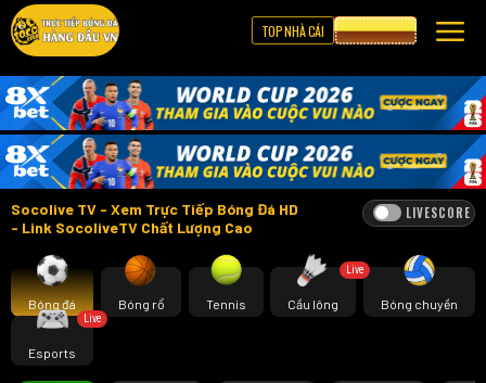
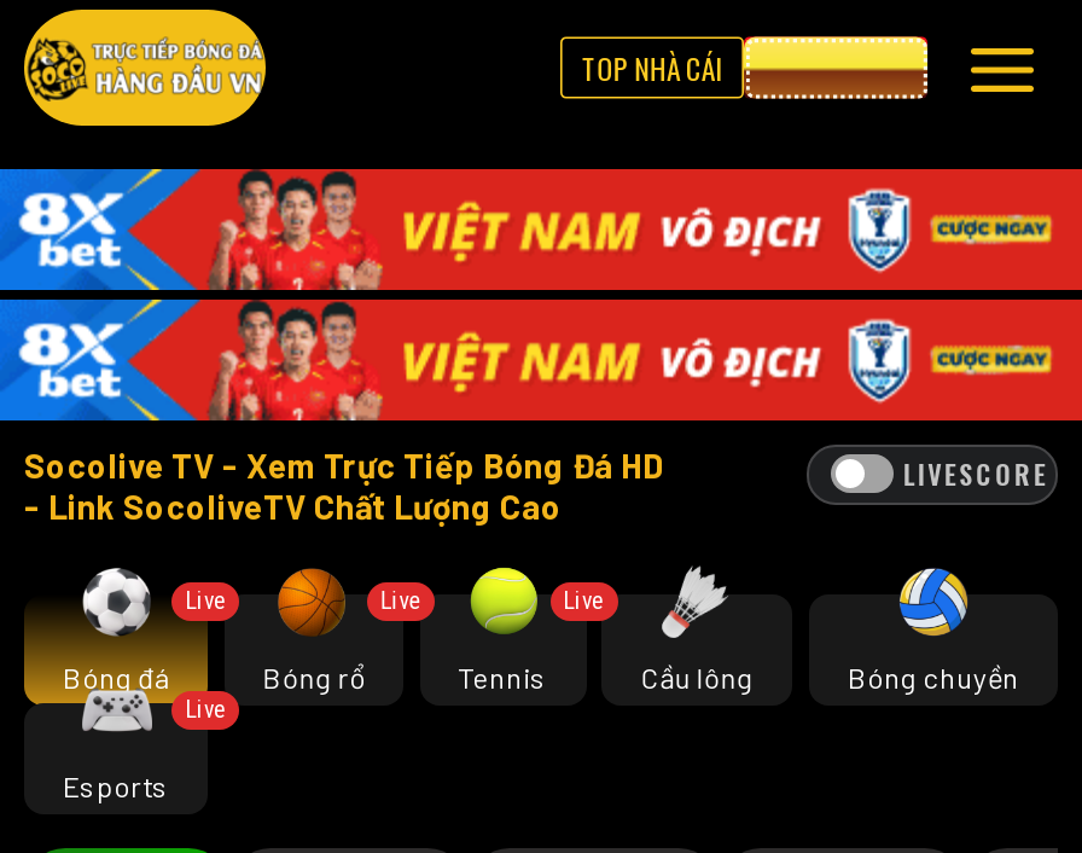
- [image]
+ [image]

+ Live

+ Live

+ Live

- Live
